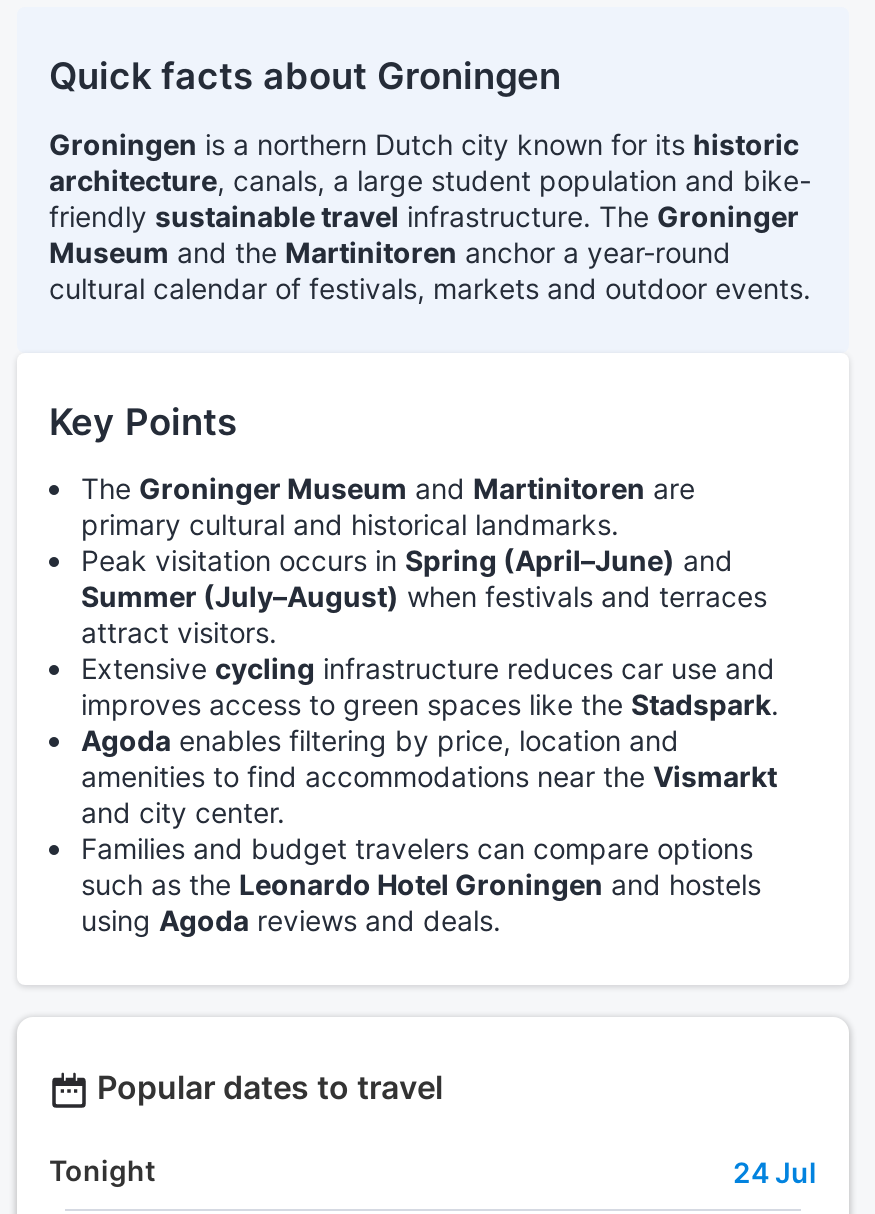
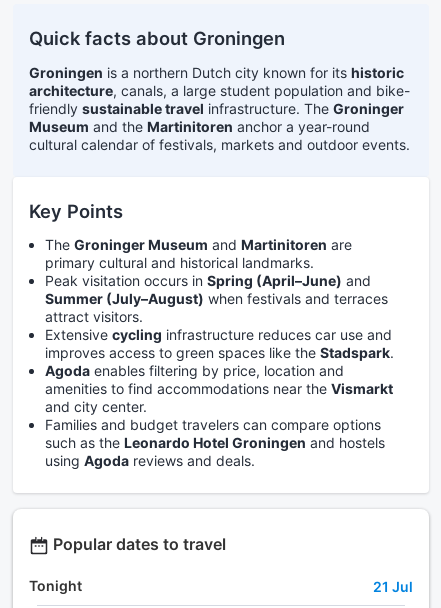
- 24 Jul
+ 21 Jul
